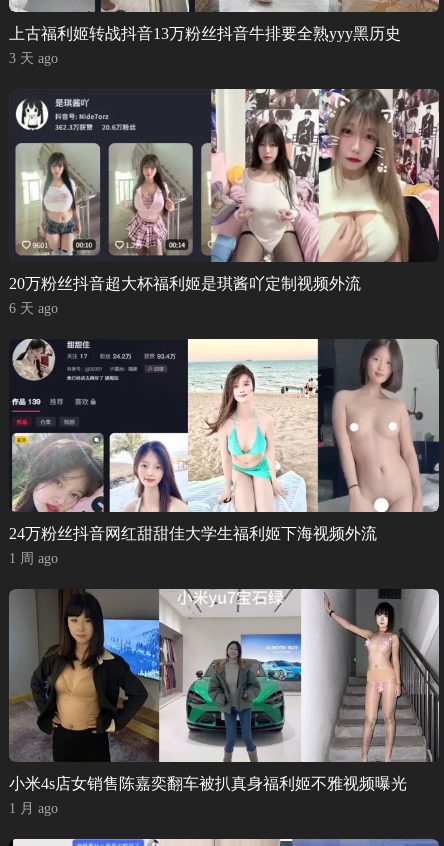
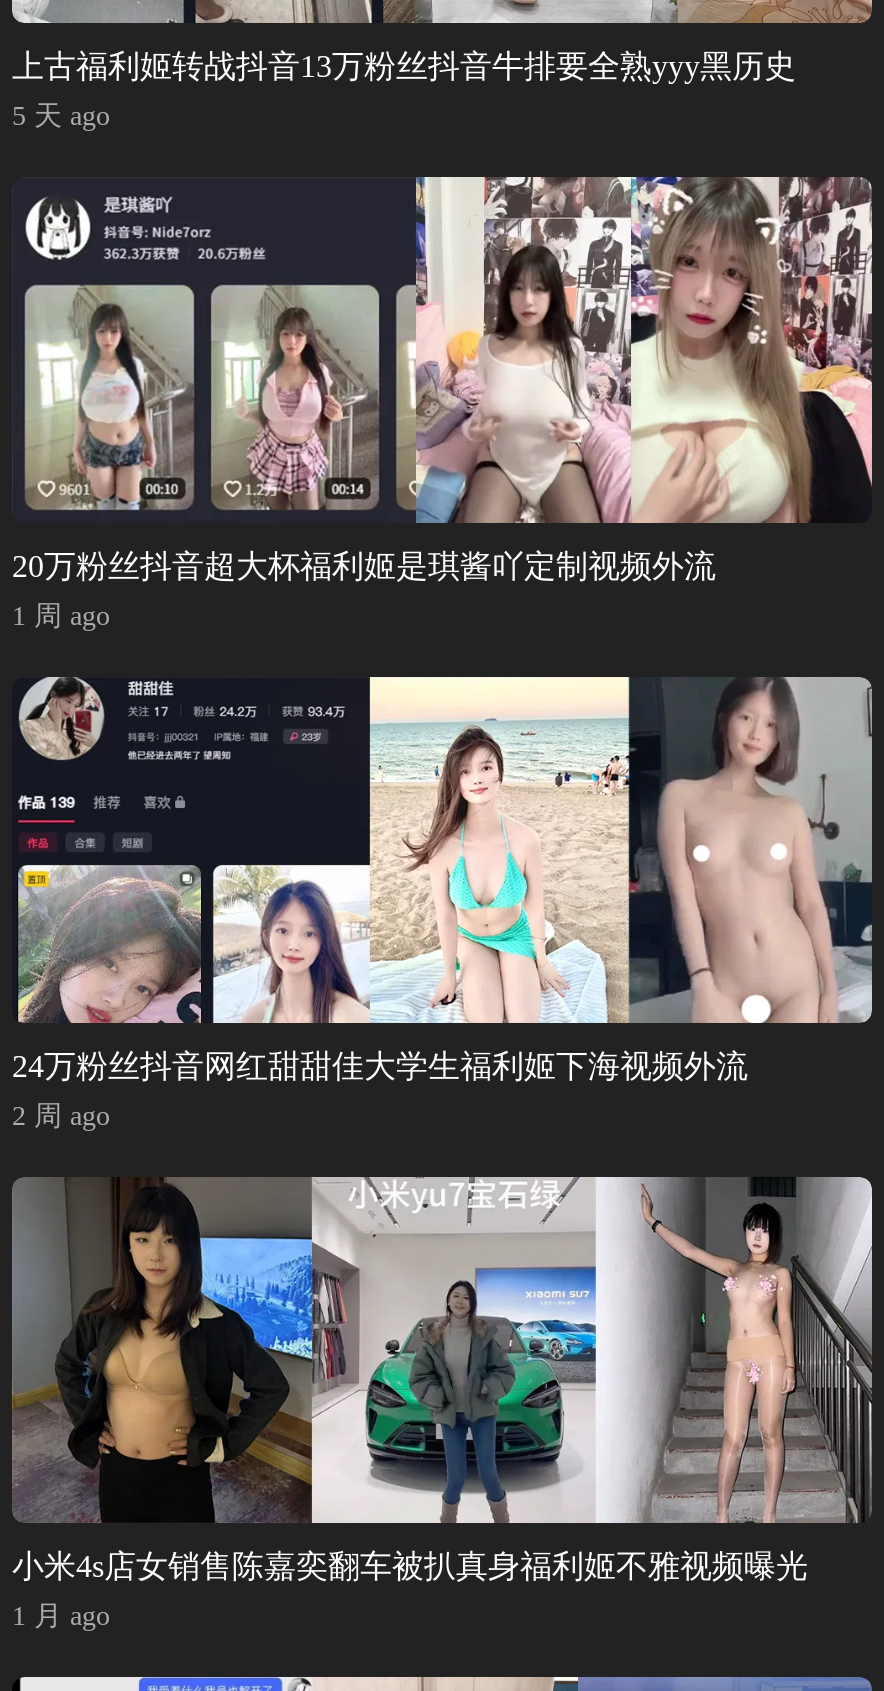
- 3 天 ago
+ 5 天 ago

- 6 天 ago
+ 1 周 ago

- 1 周 ago
+ 2 周 ago
